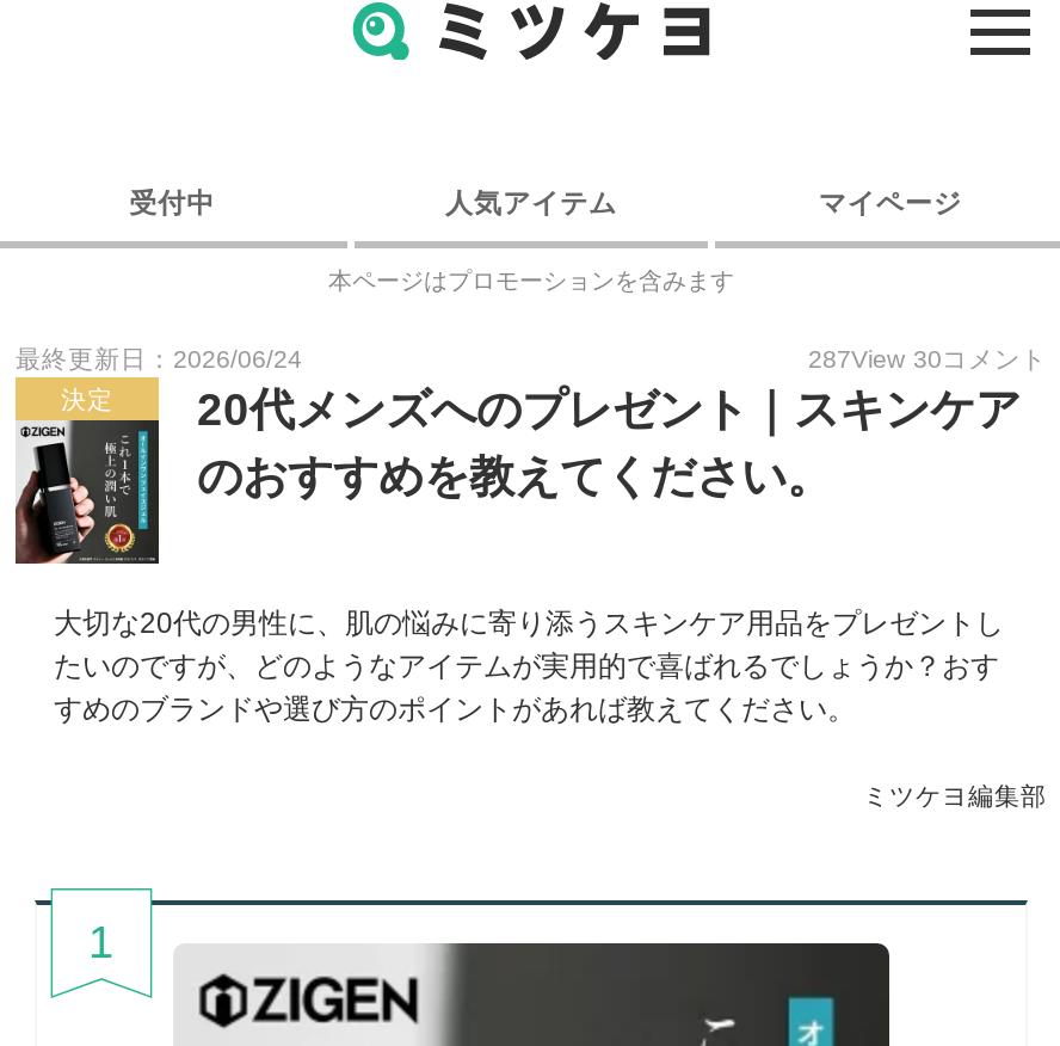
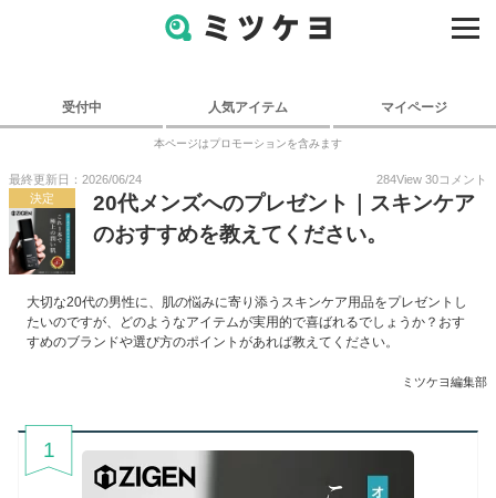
- 287View 30コメント
+ 284View 30コメント
